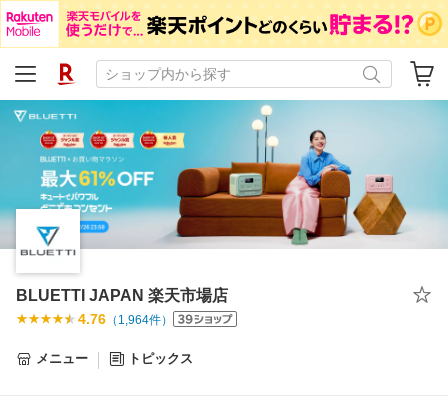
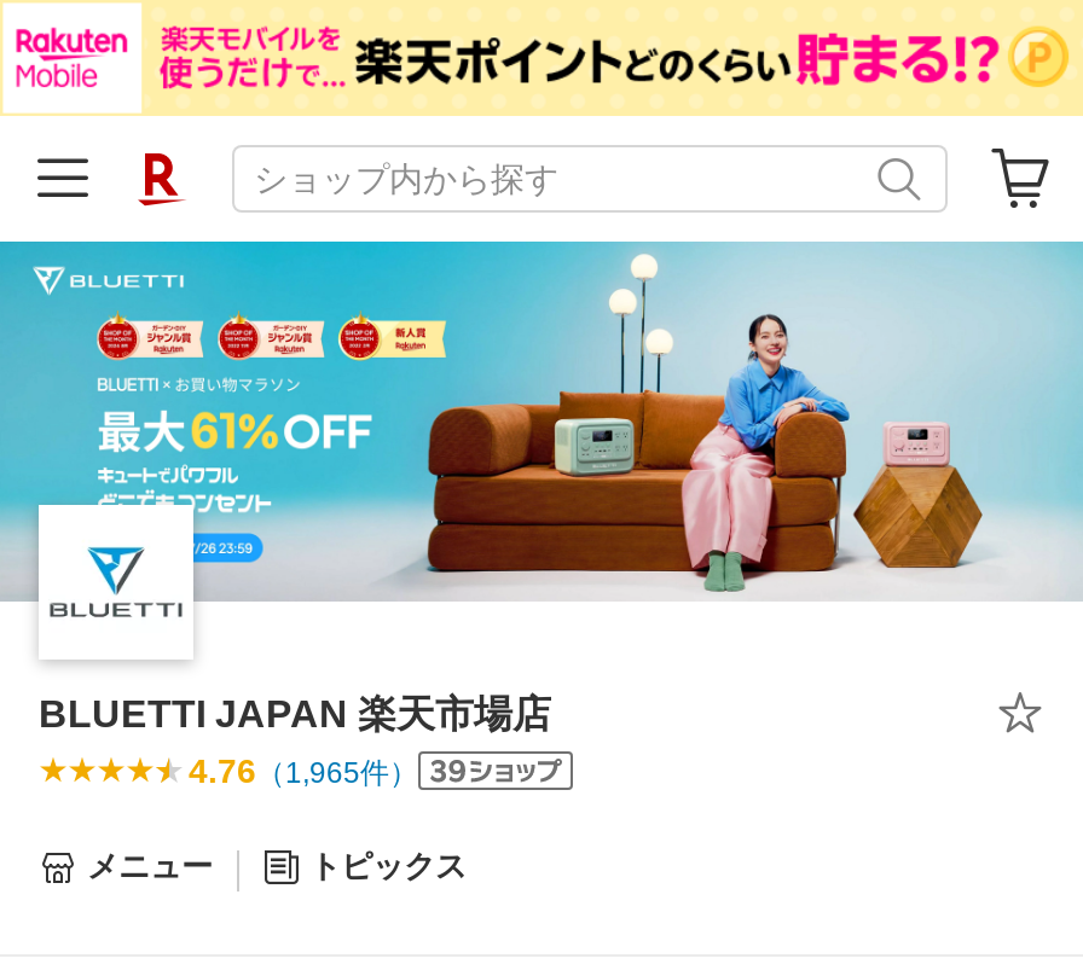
- 4.76（1,964件）
+ 4.76（1,965件）
